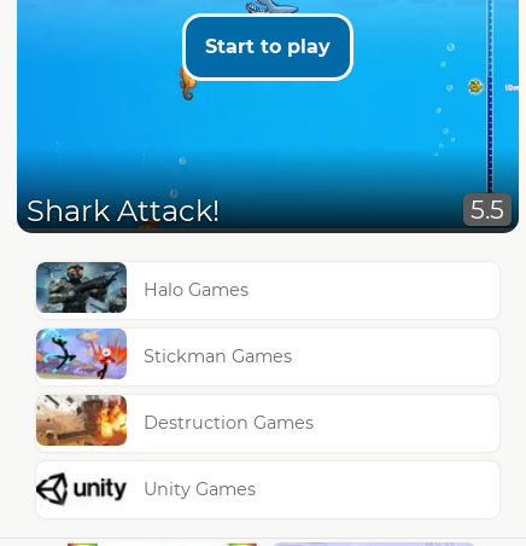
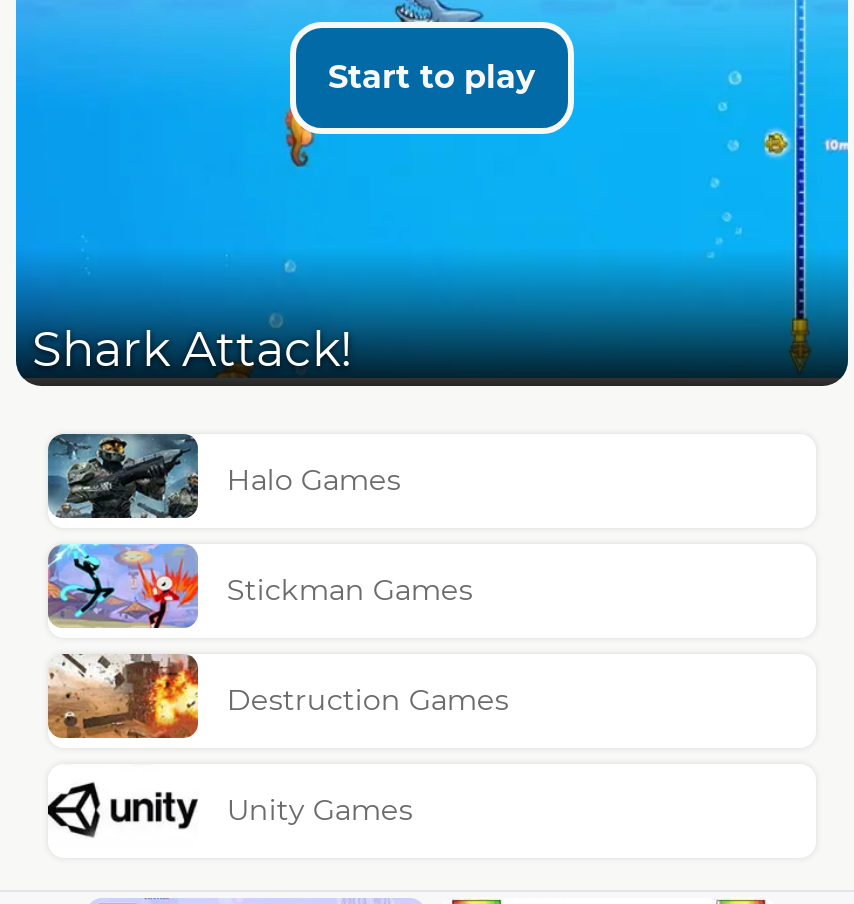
- 5.5
